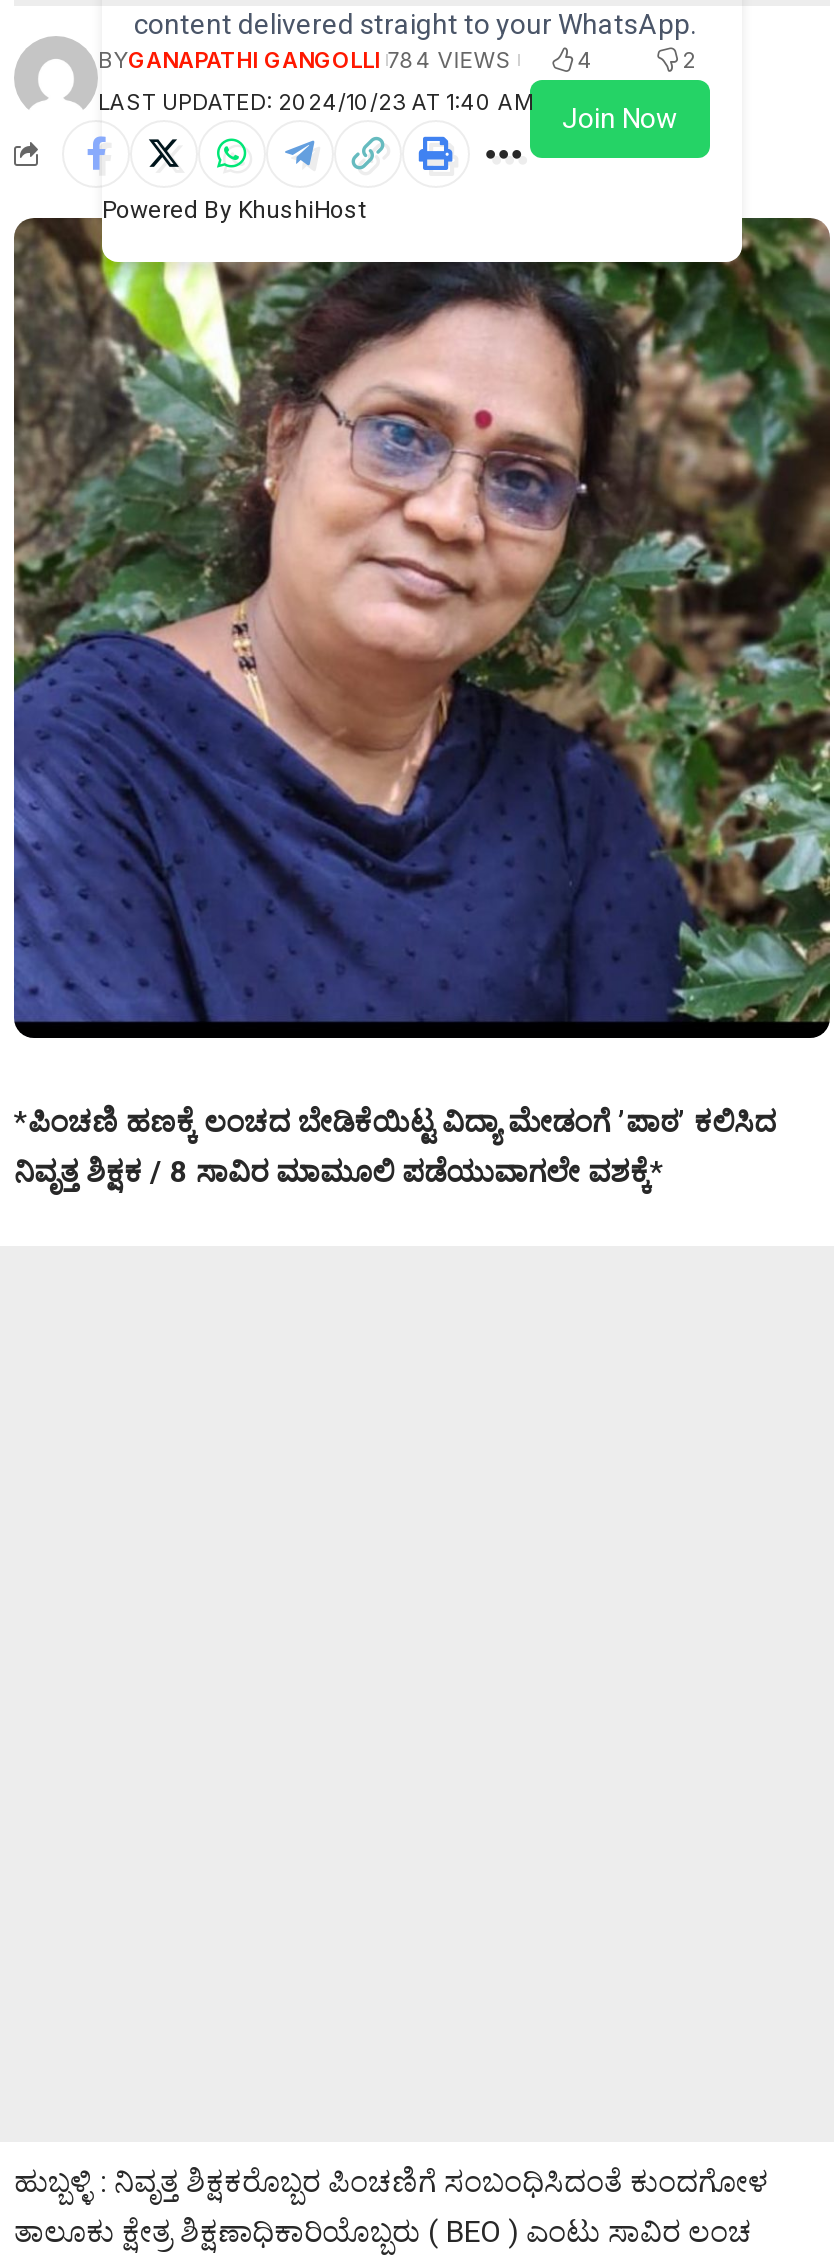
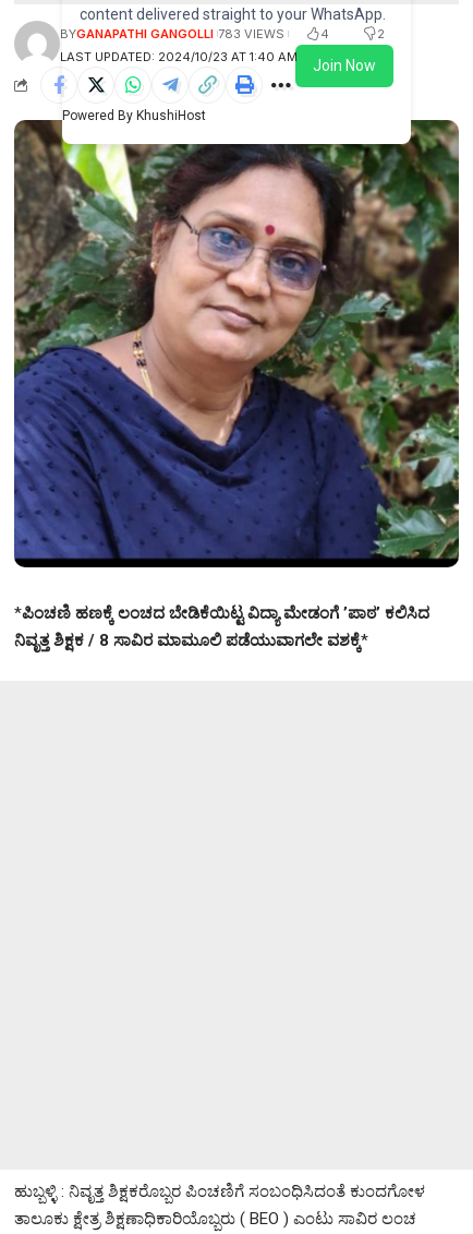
- BYGANAPATHI GANGOLLI 784 VIEWS
+ BYGANAPATHI GANGOLLI 783 VIEWS
